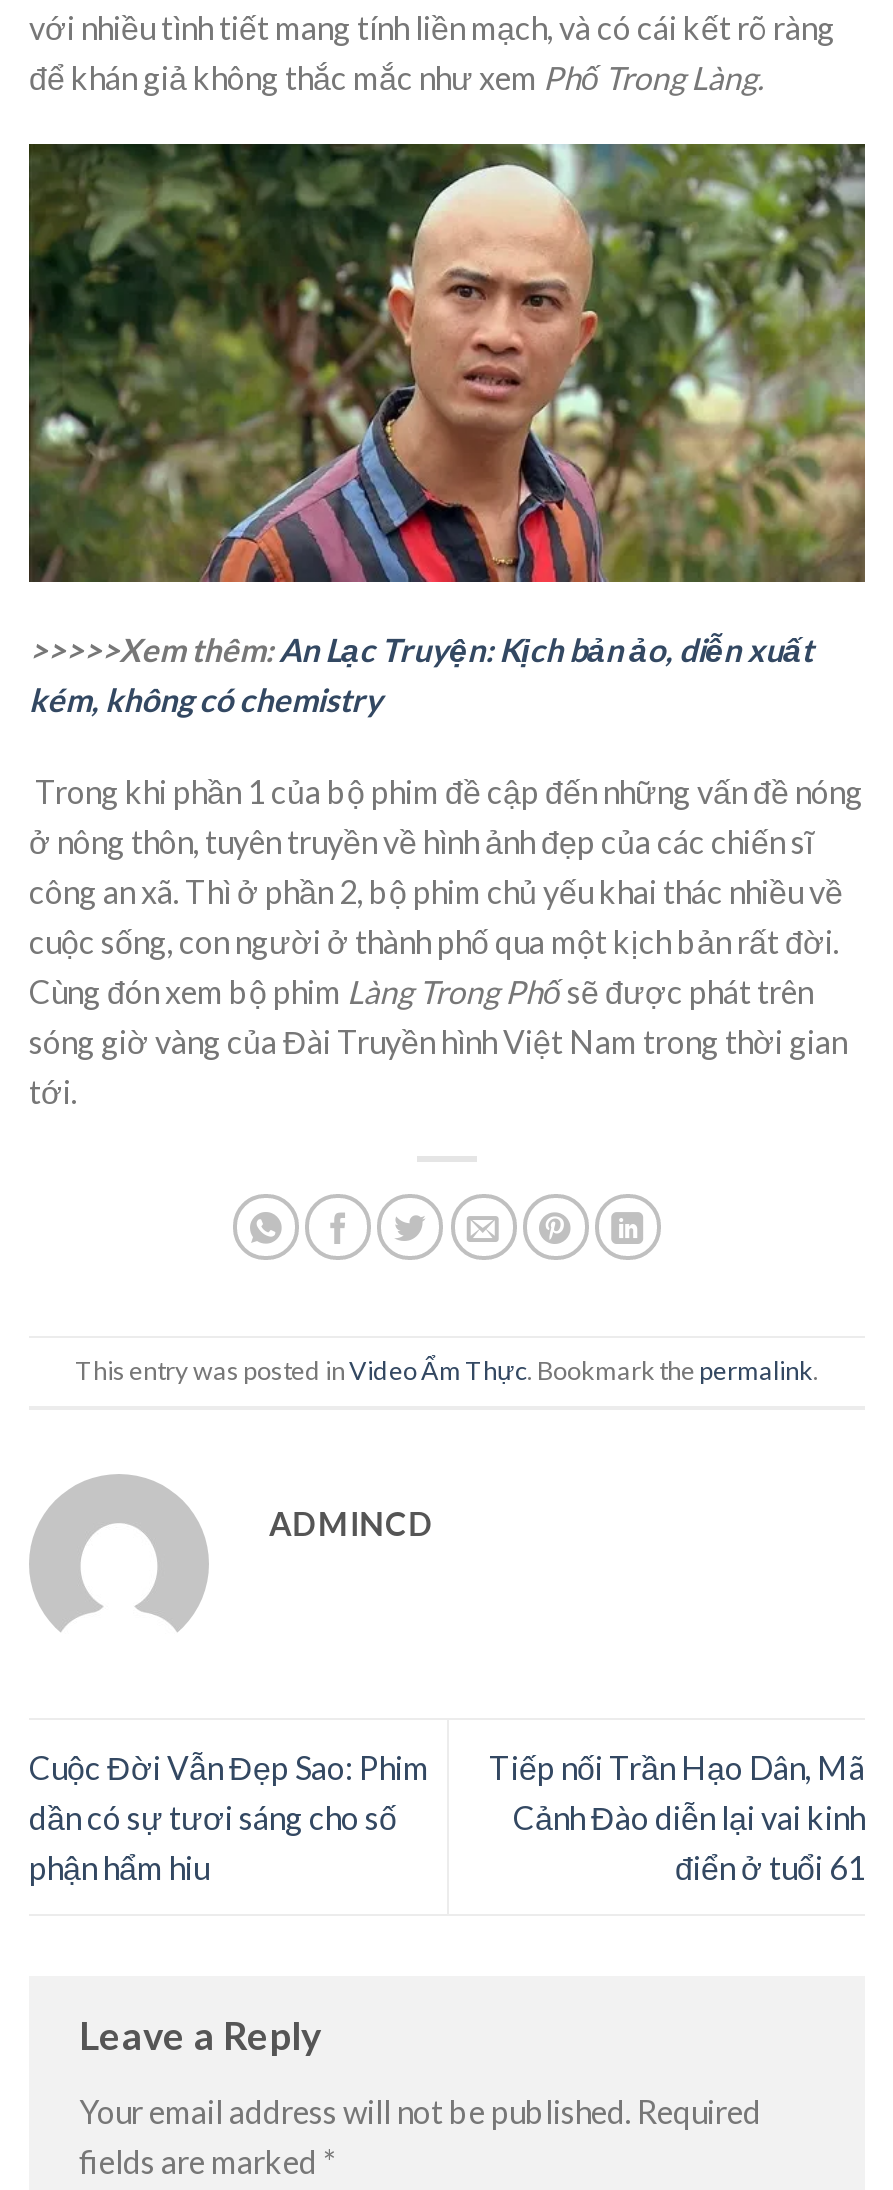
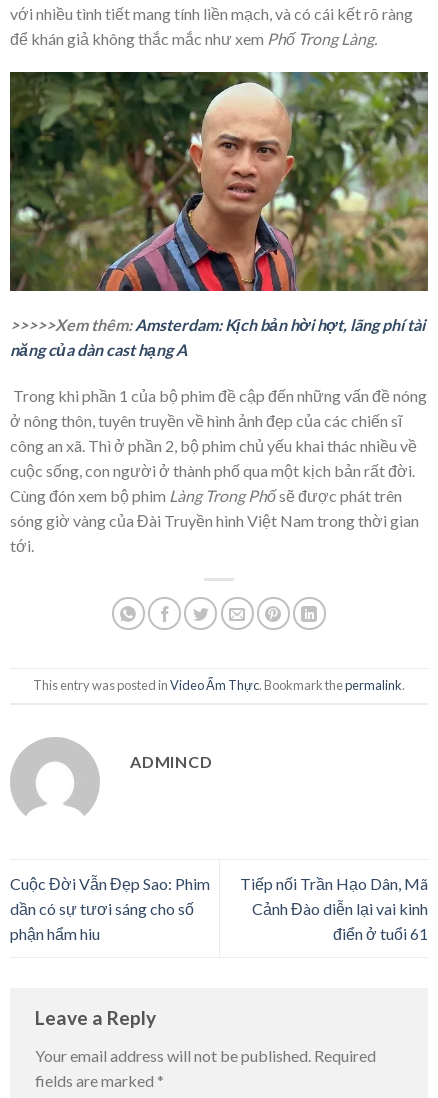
- >>>>>Xem thêm:An Lạc Truyện: Kịch bản ảo, diễn xuất
- kém, không có chemistry
+ >>>>>Xem thêm:Amsterdam: Kịch bản hời hợt, lãng phí tài
+ năng của dàn cast hạng A
